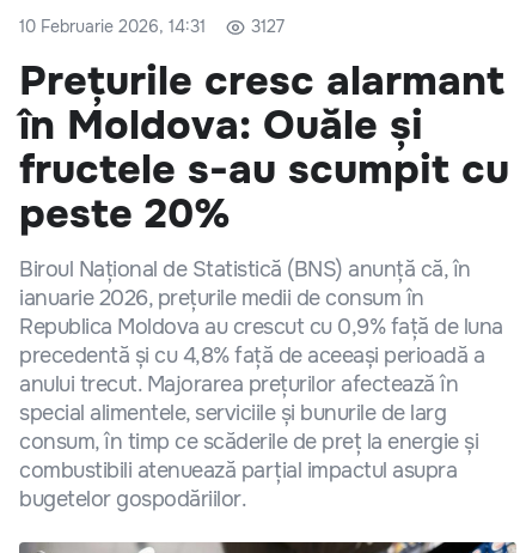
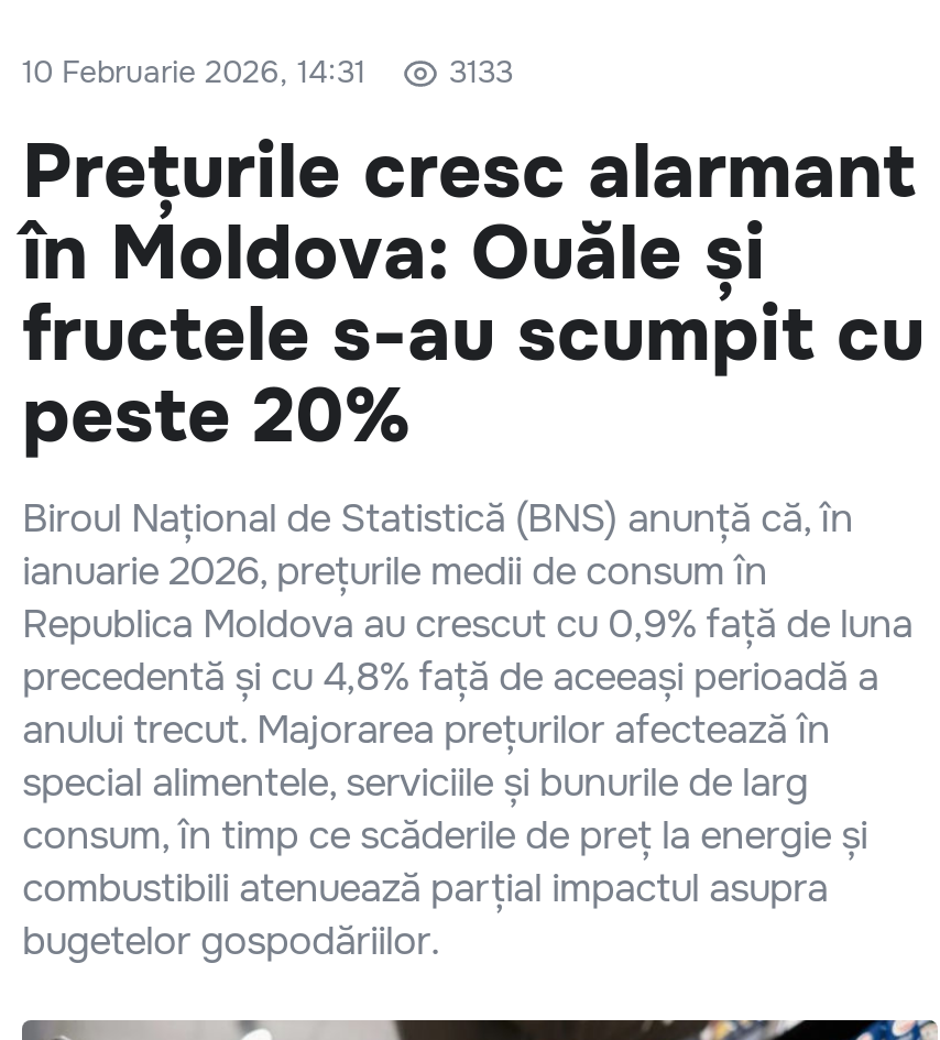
- 3127
+ 3133
